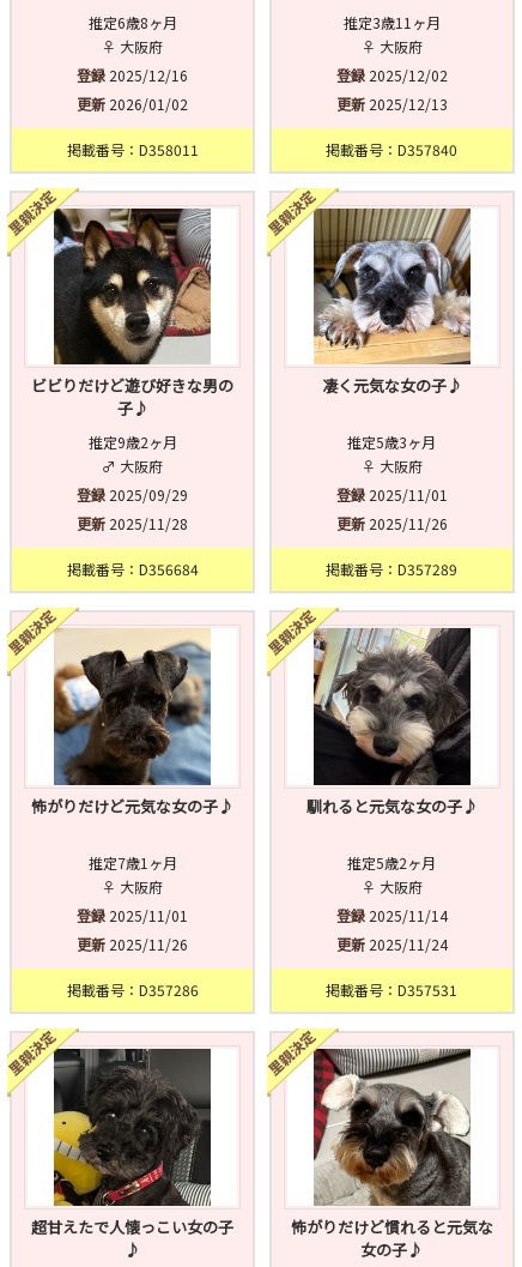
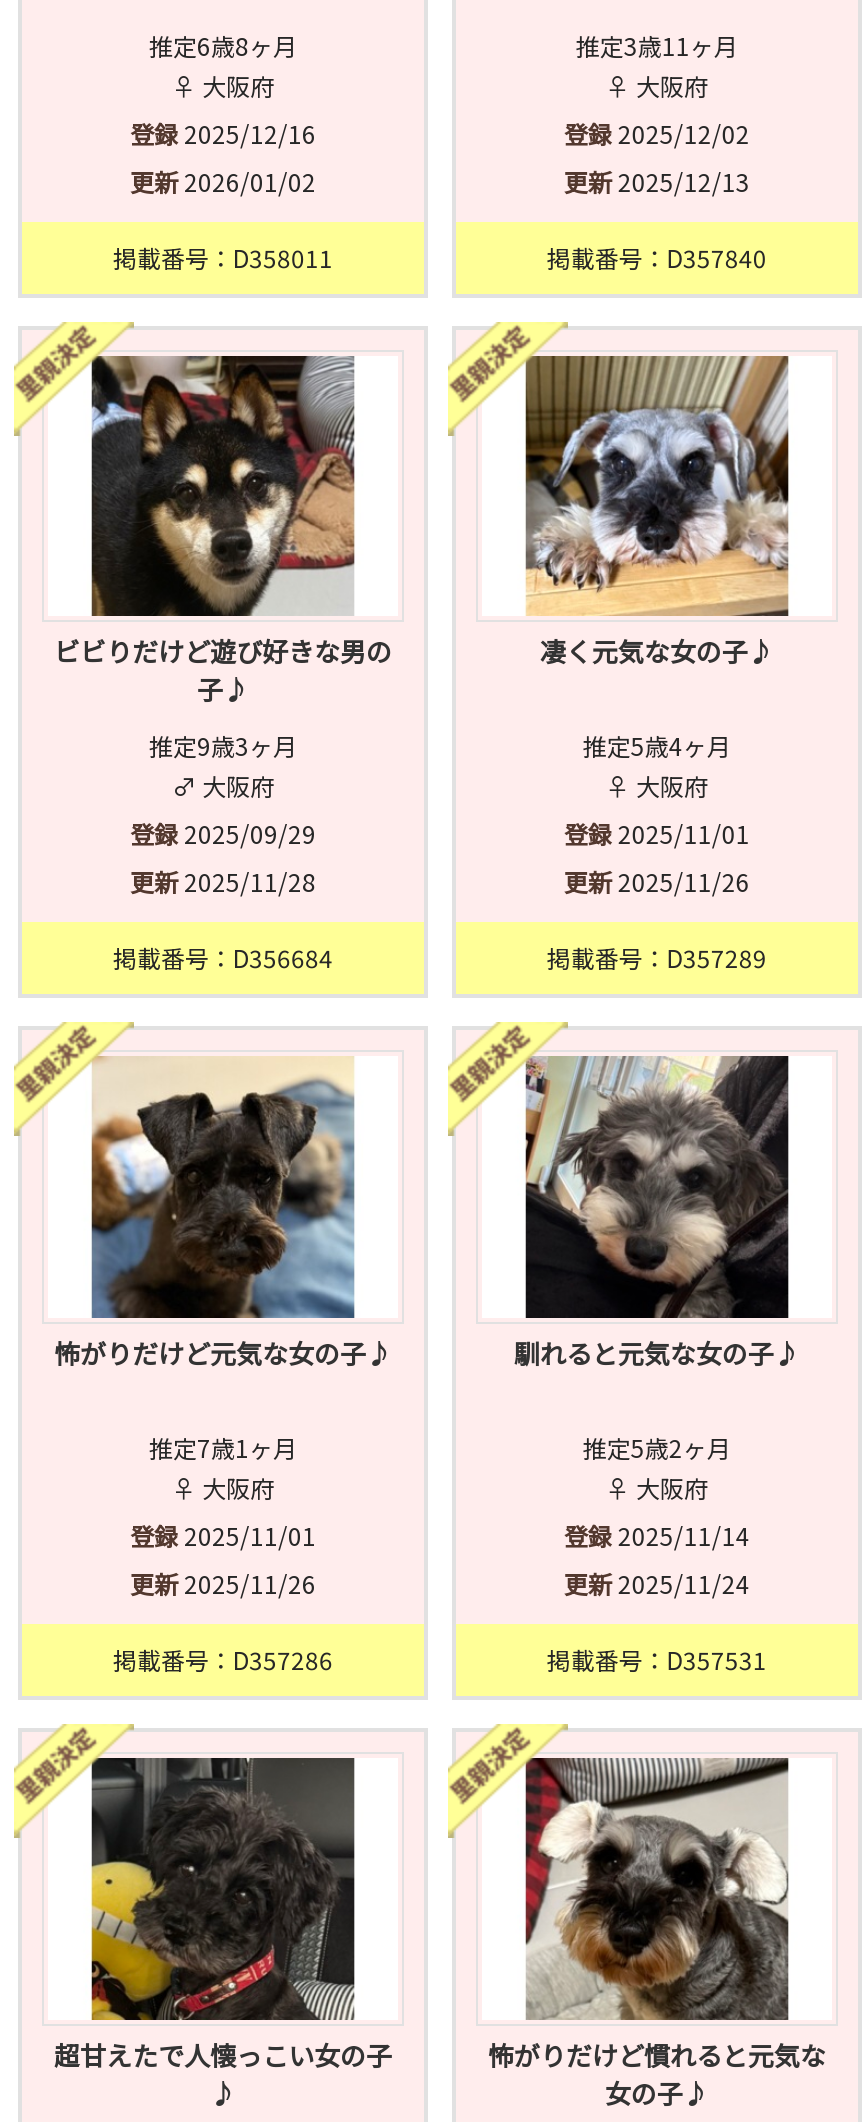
- 推定9歳2ヶ月
+ 推定9歳3ヶ月

- 推定5歳3ヶ月
+ 推定5歳4ヶ月
